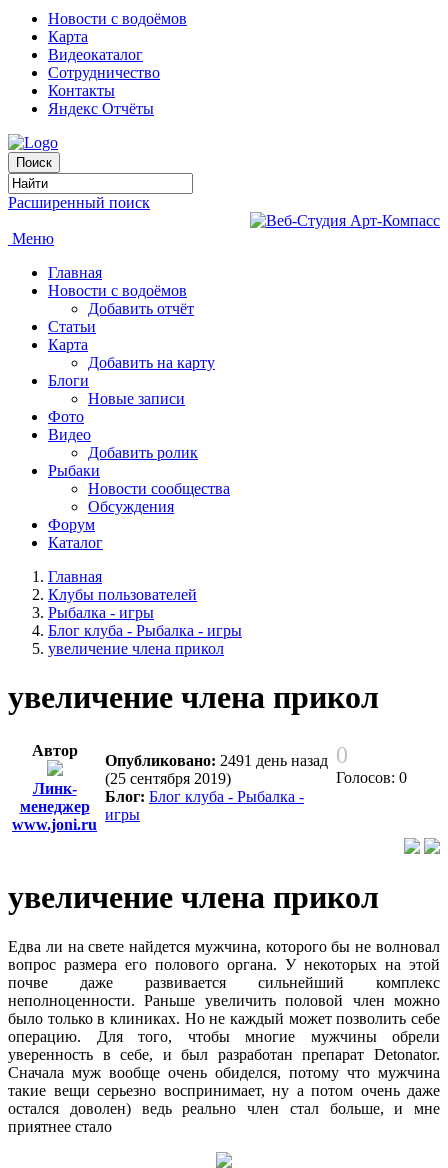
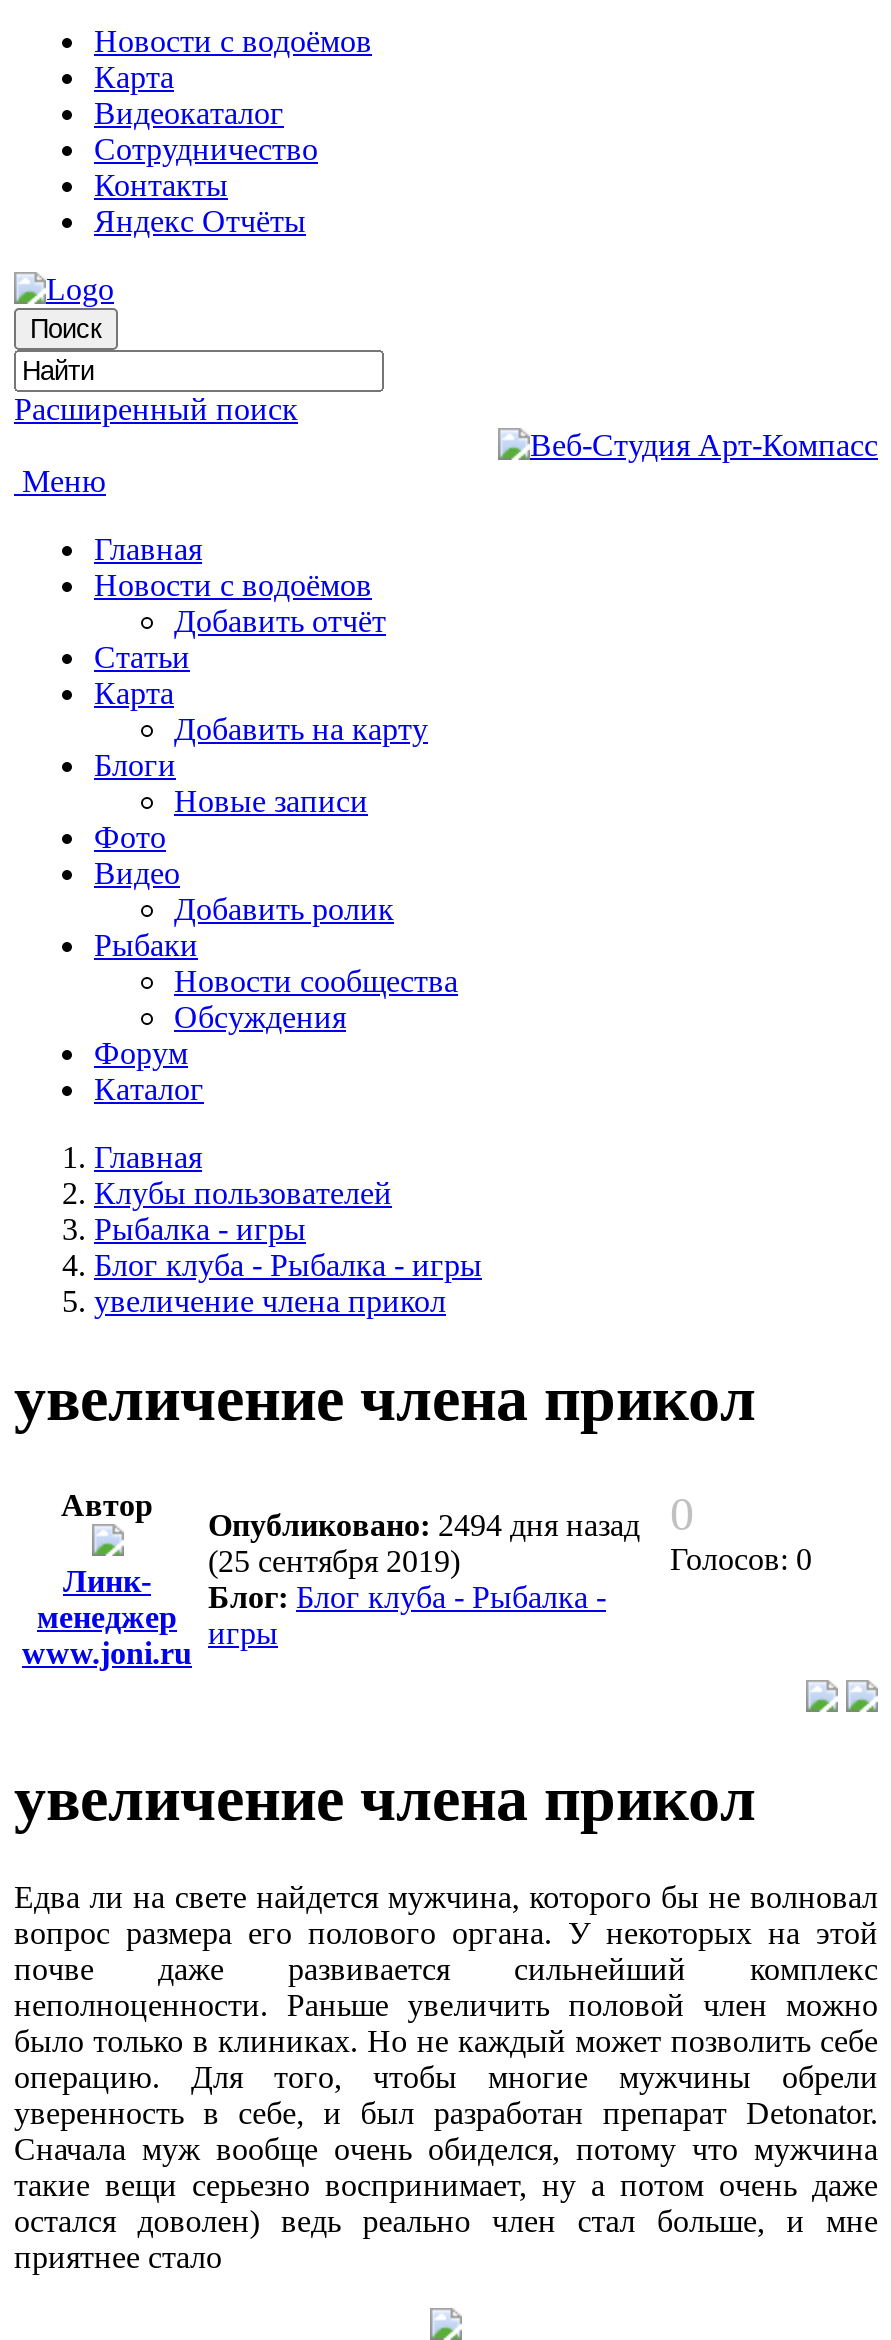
- Опубликовано: 2491 день назад
+ Опубликовано: 2494 дня назад
